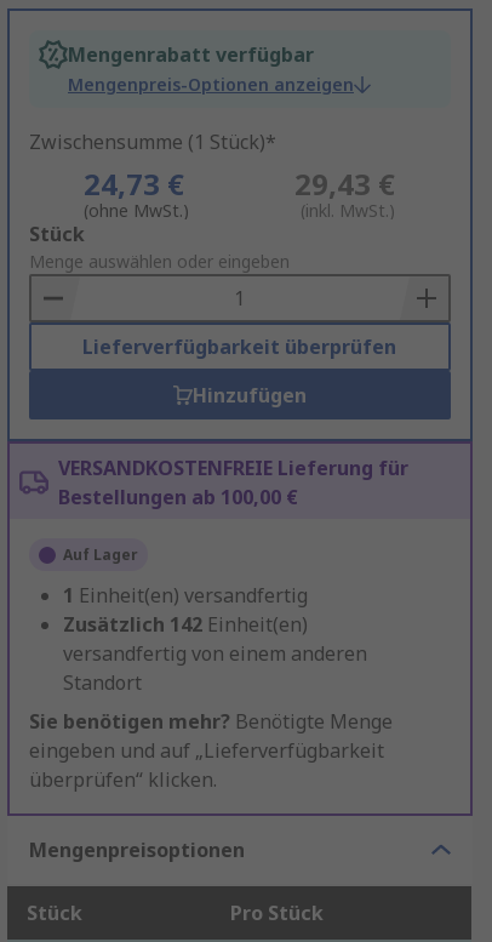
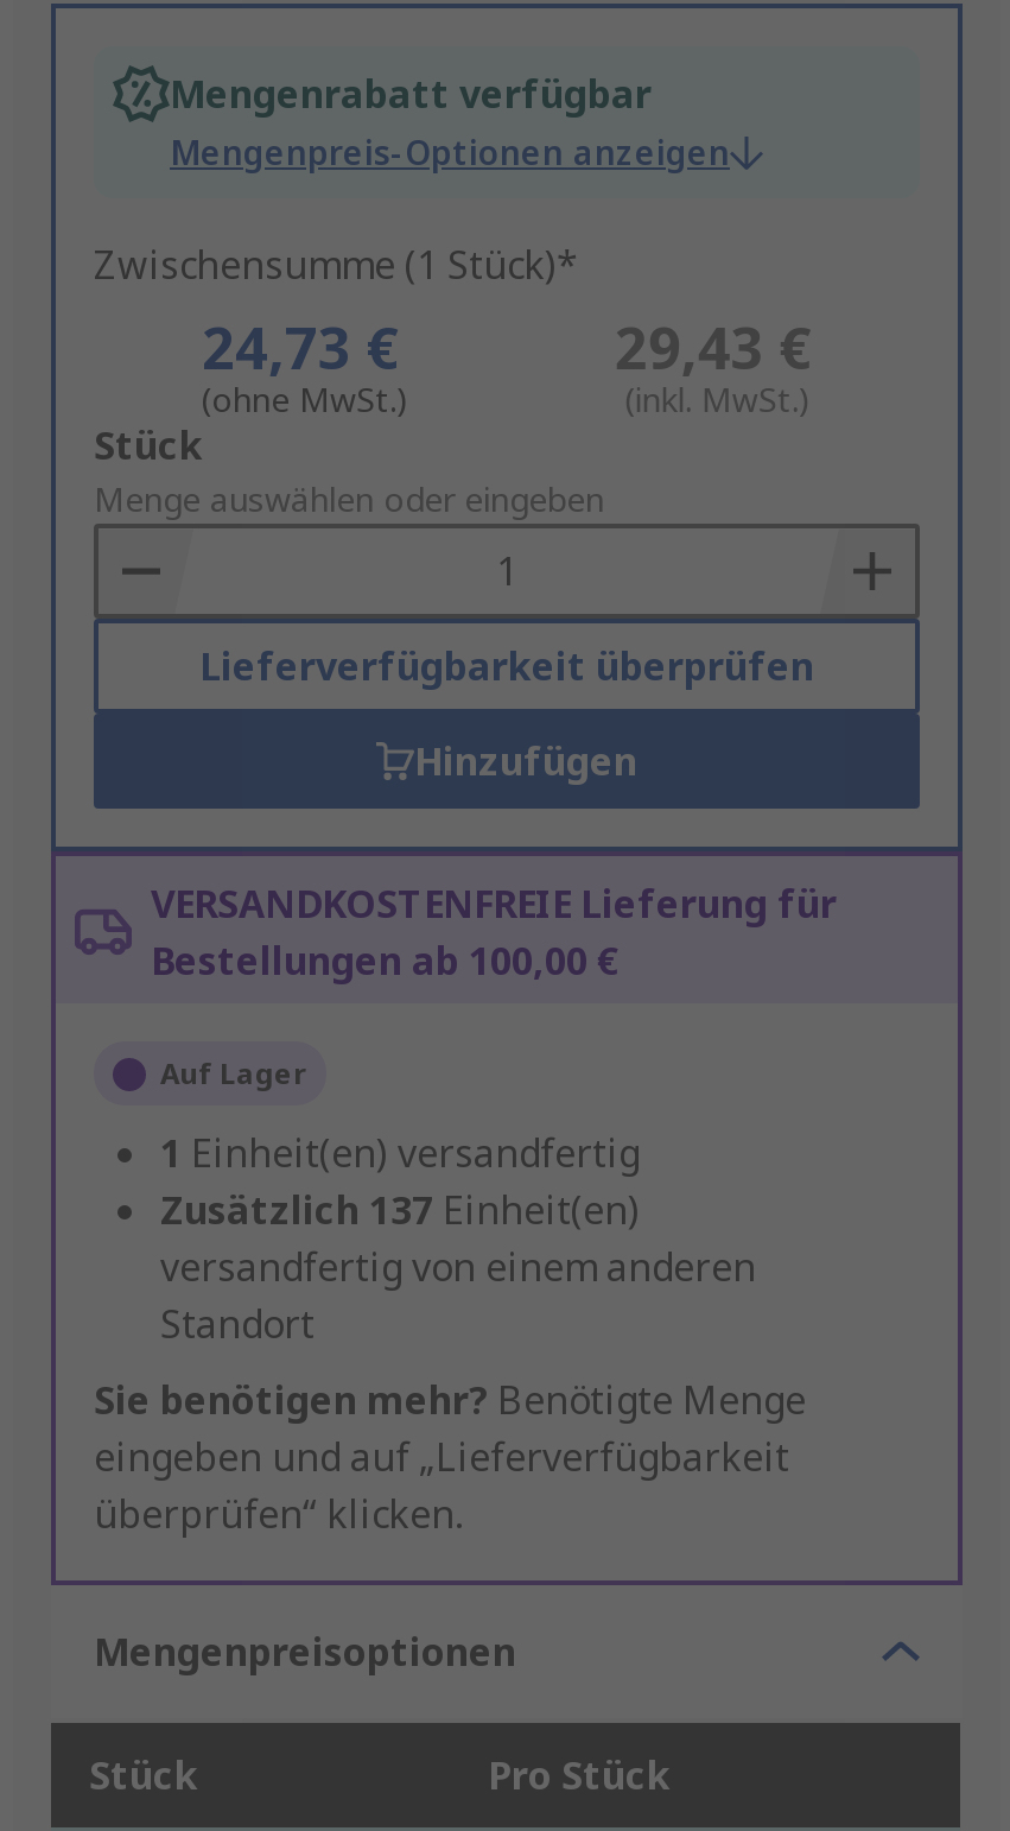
- Zusätzlich 142 Einheit(en)
+ Zusätzlich 137 Einheit(en)
